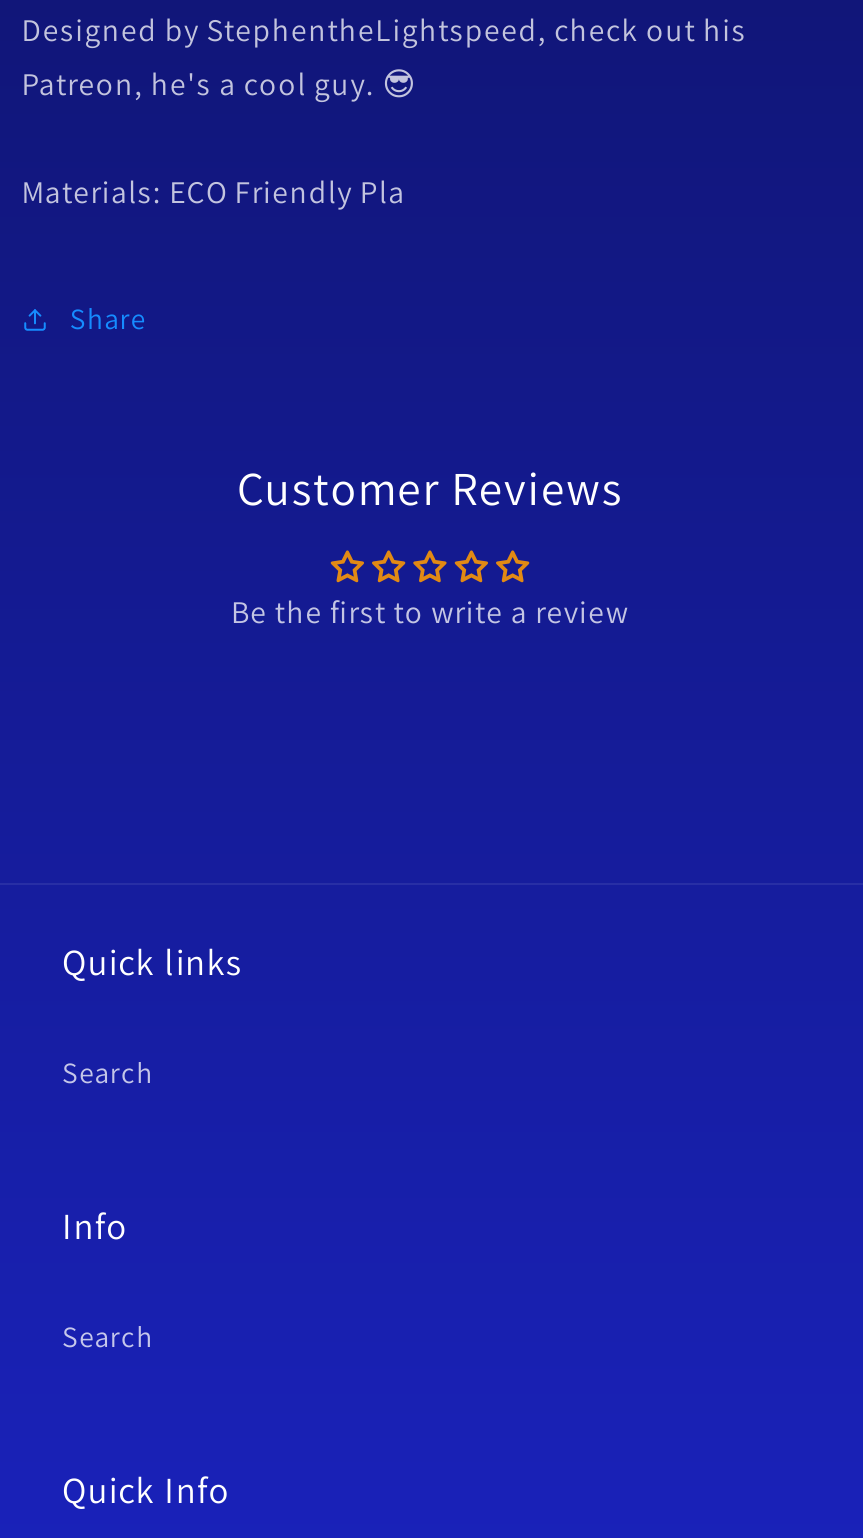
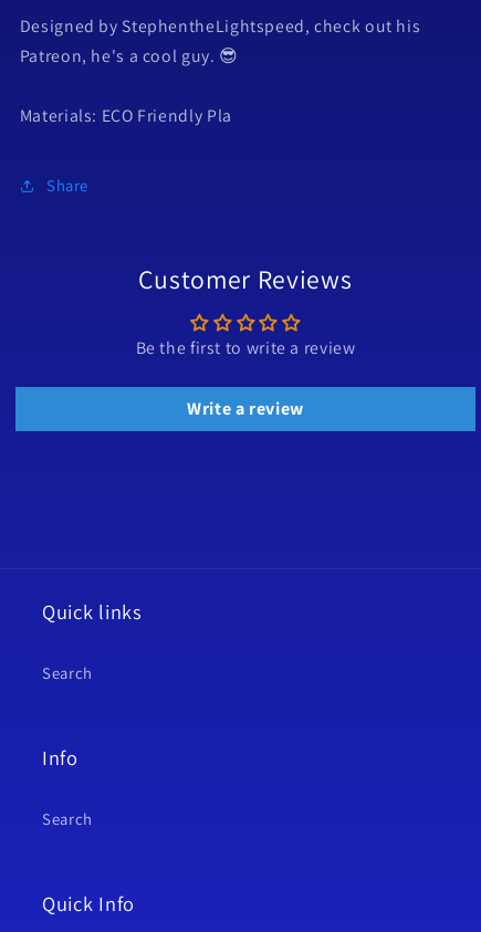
+ Write a review
